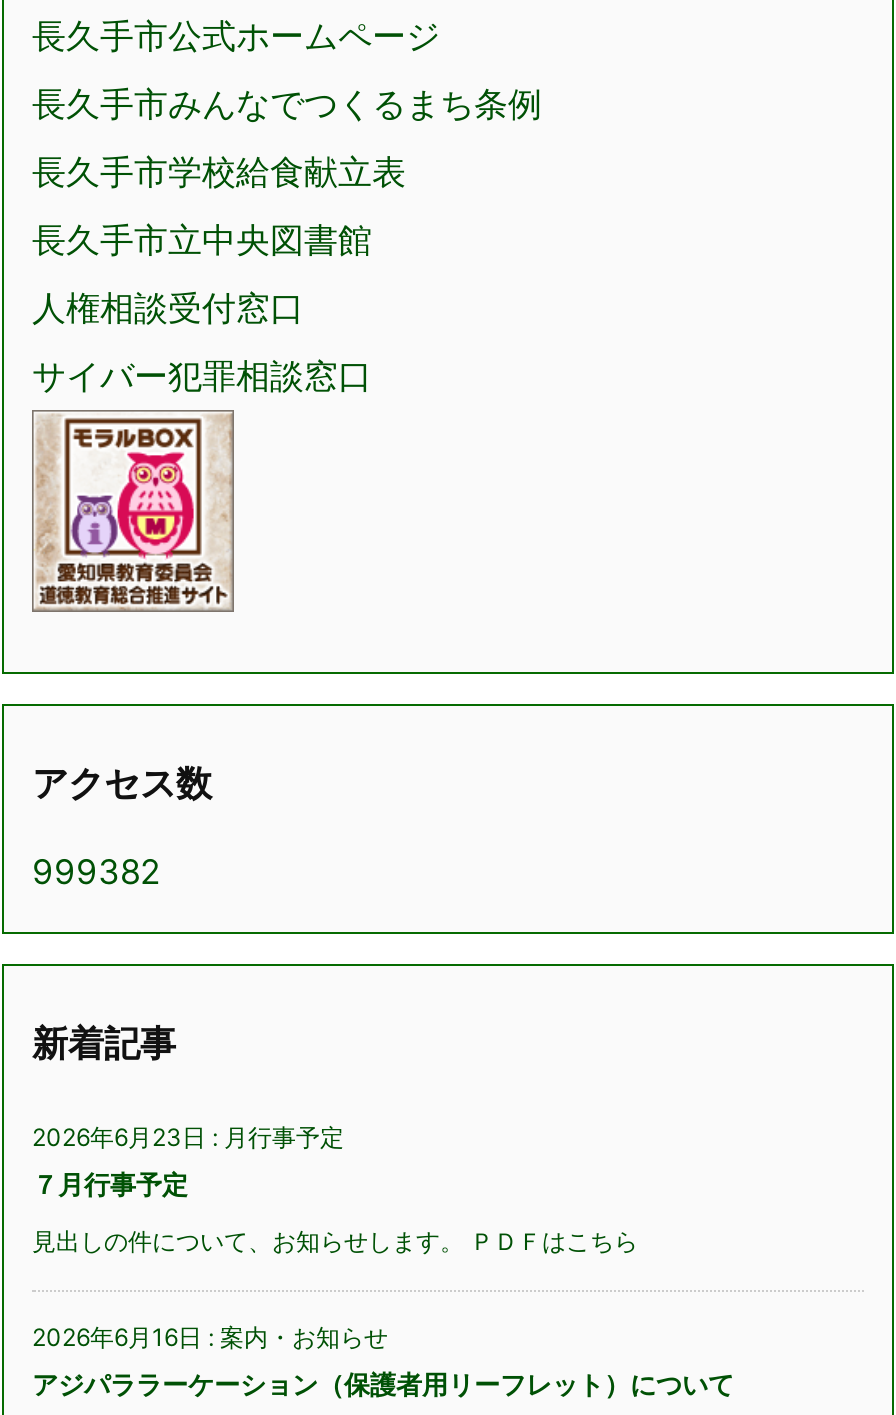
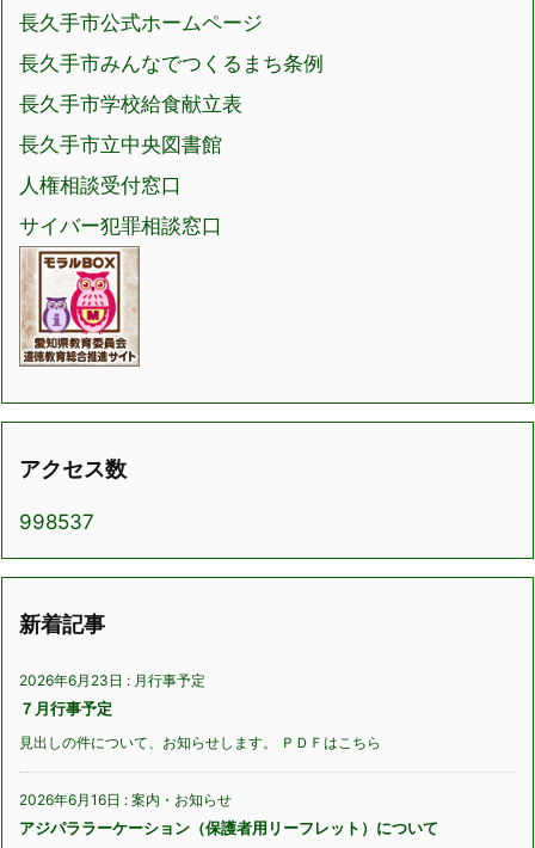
- 999382
+ 998537
